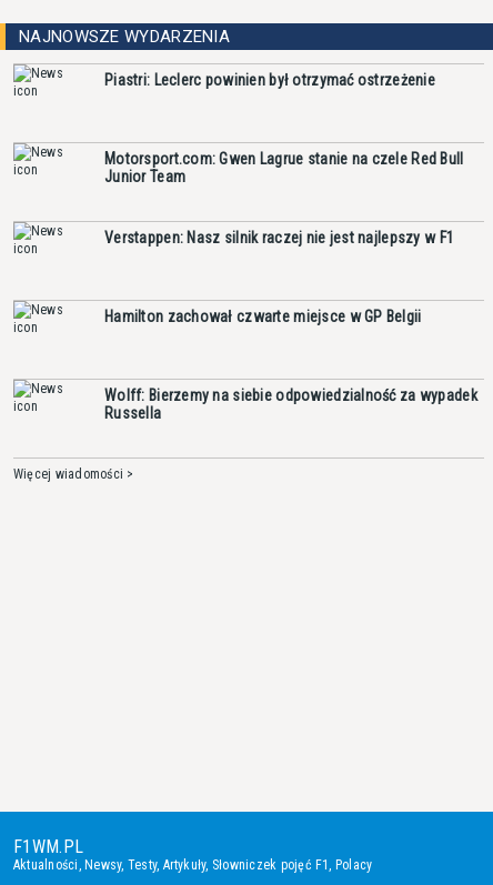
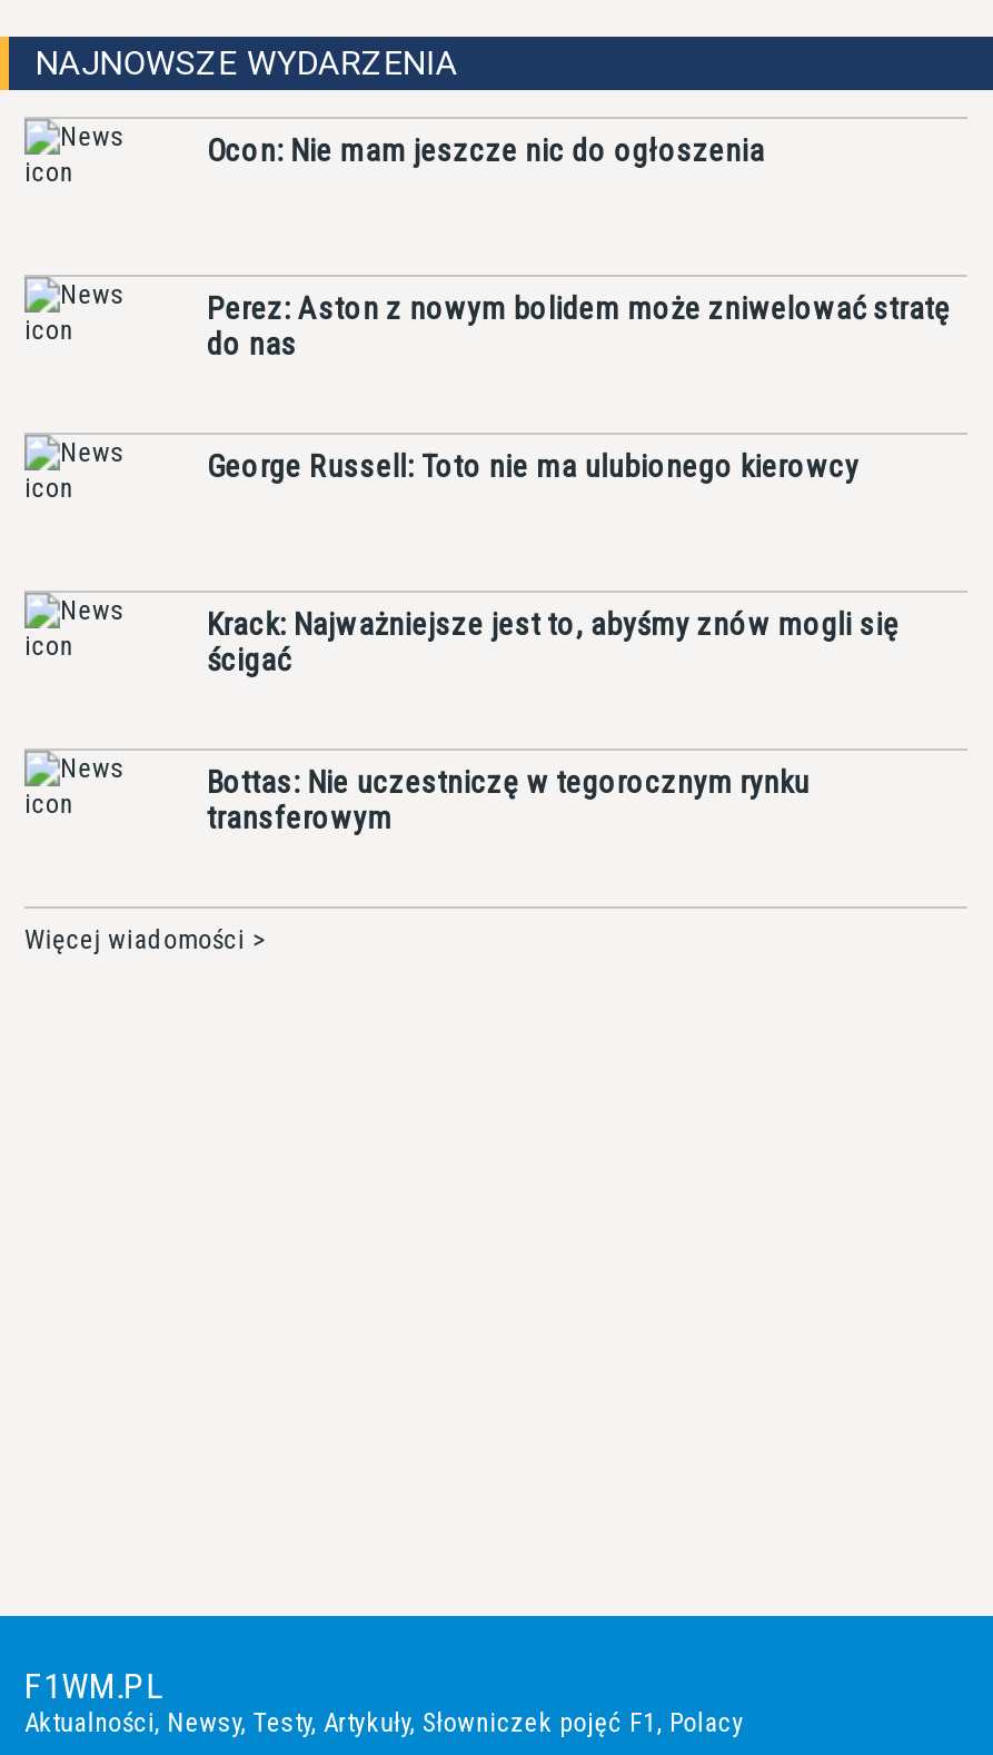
- Piastri: Leclerc powinien był otrzymać ostrzeżenie
+ Ocon: Nie mam jeszcze nic do ogłoszenia

- Motorsport.com: Gwen Lagrue stanie na czele Red Bull
- Junior Team
+ Perez: Aston z nowym bolidem może zniwelować stratę
+ do nas

- Verstappen: Nasz silnik raczej nie jest najlepszy w F1
+ George Russell: Toto nie ma ulubionego kierowcy

- Hamilton zachował czwarte miejsce w GP Belgii
+ Krack: Najważniejsze jest to, abyśmy znów mogli się
+ ścigać

- Wolff: Bierzemy na siebie odpowiedzialność za wypadek
- Russella
+ Bottas: Nie uczestniczę w tegorocznym rynku
+ transferowym
